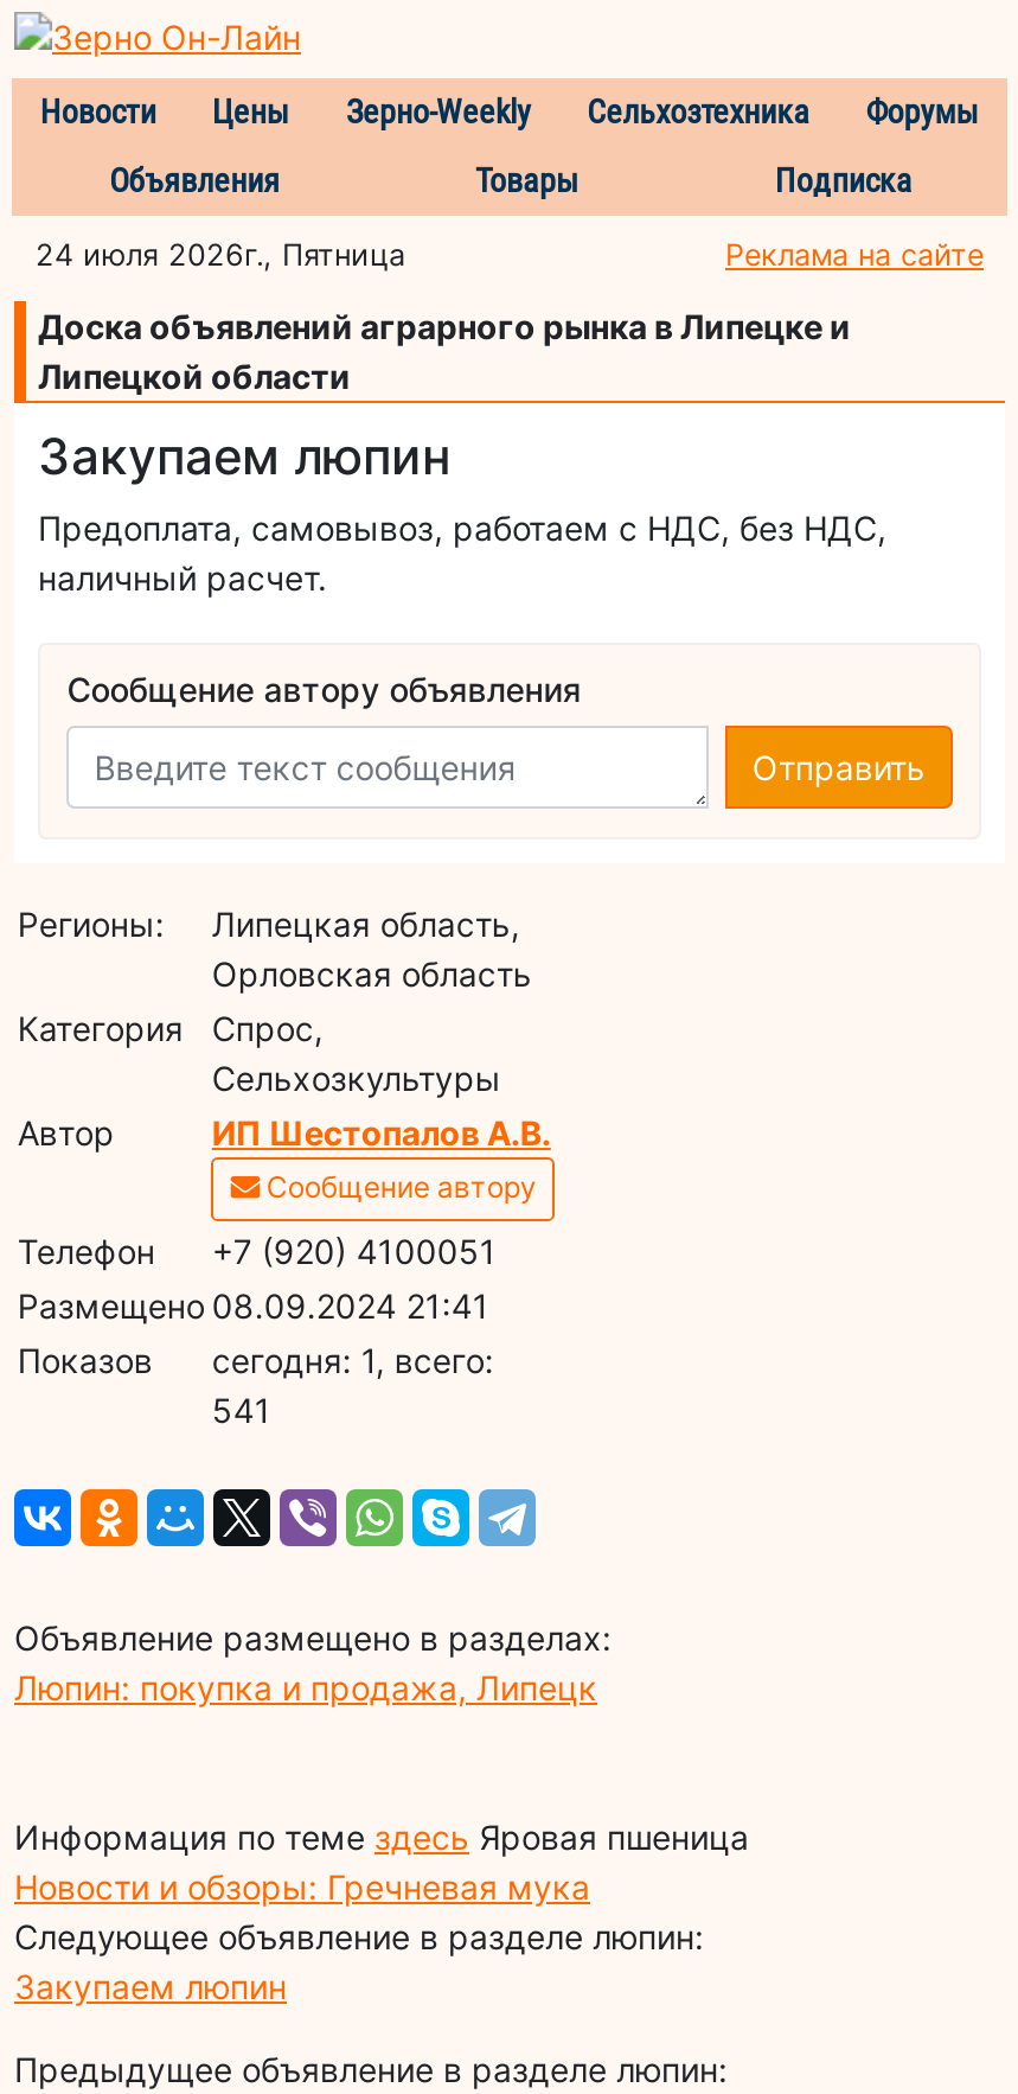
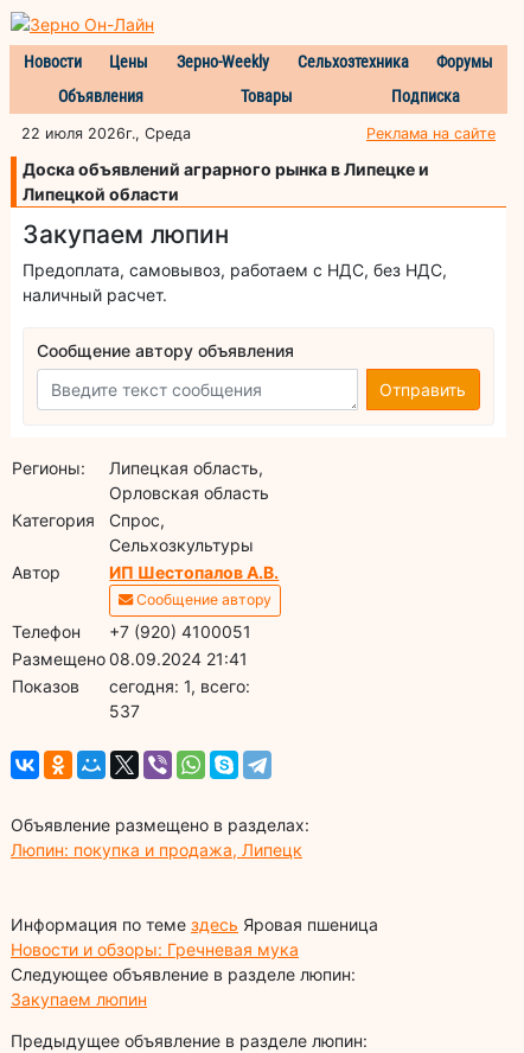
- 24 июля 2026г., Пятница
+ 22 июля 2026г., Среда

- 541
+ 537
